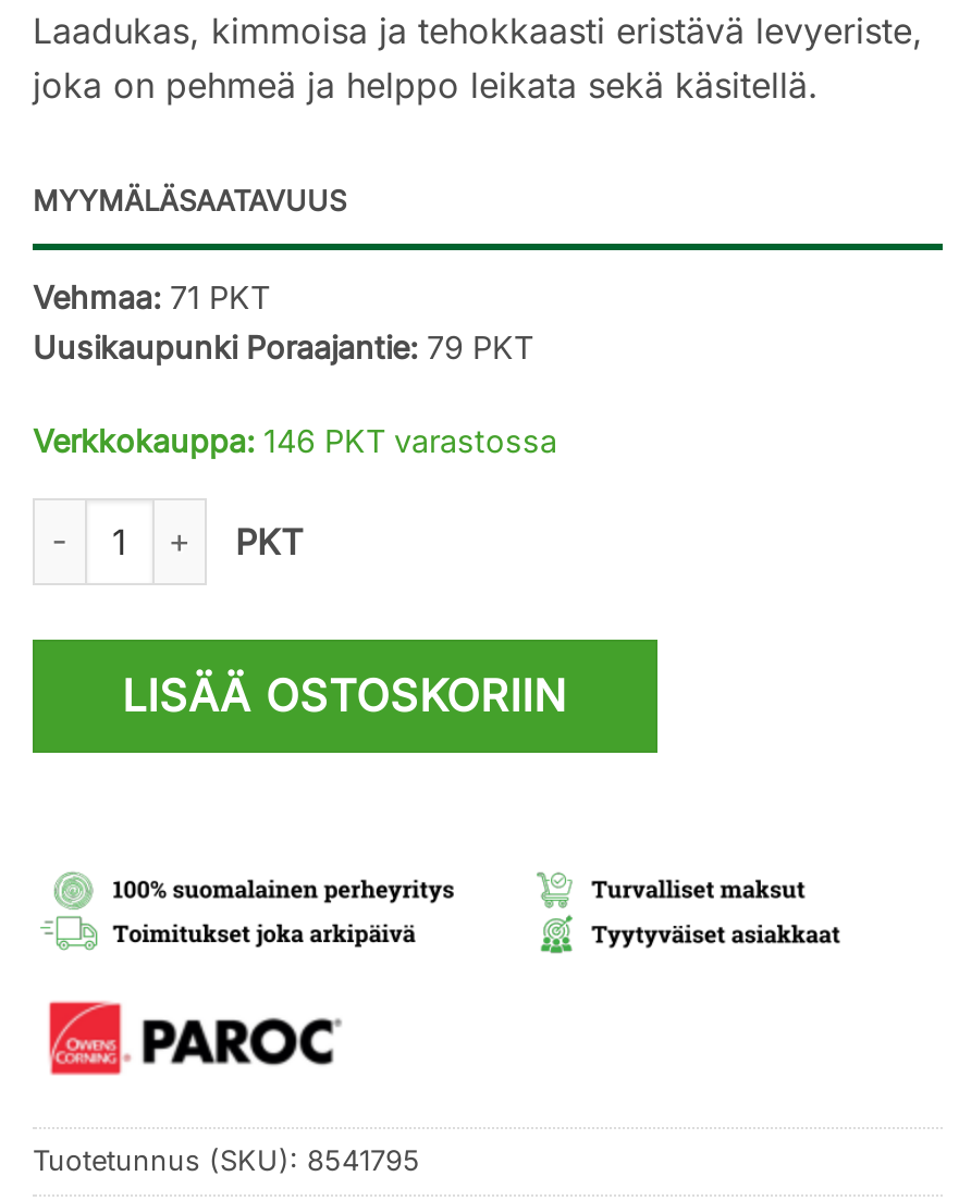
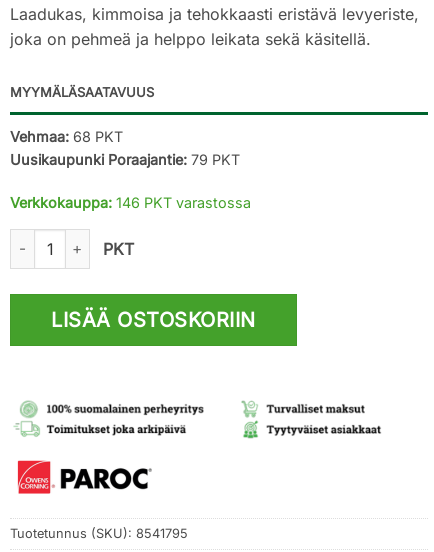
- Vehmaa: 71 PKT
+ Vehmaa: 68 PKT
